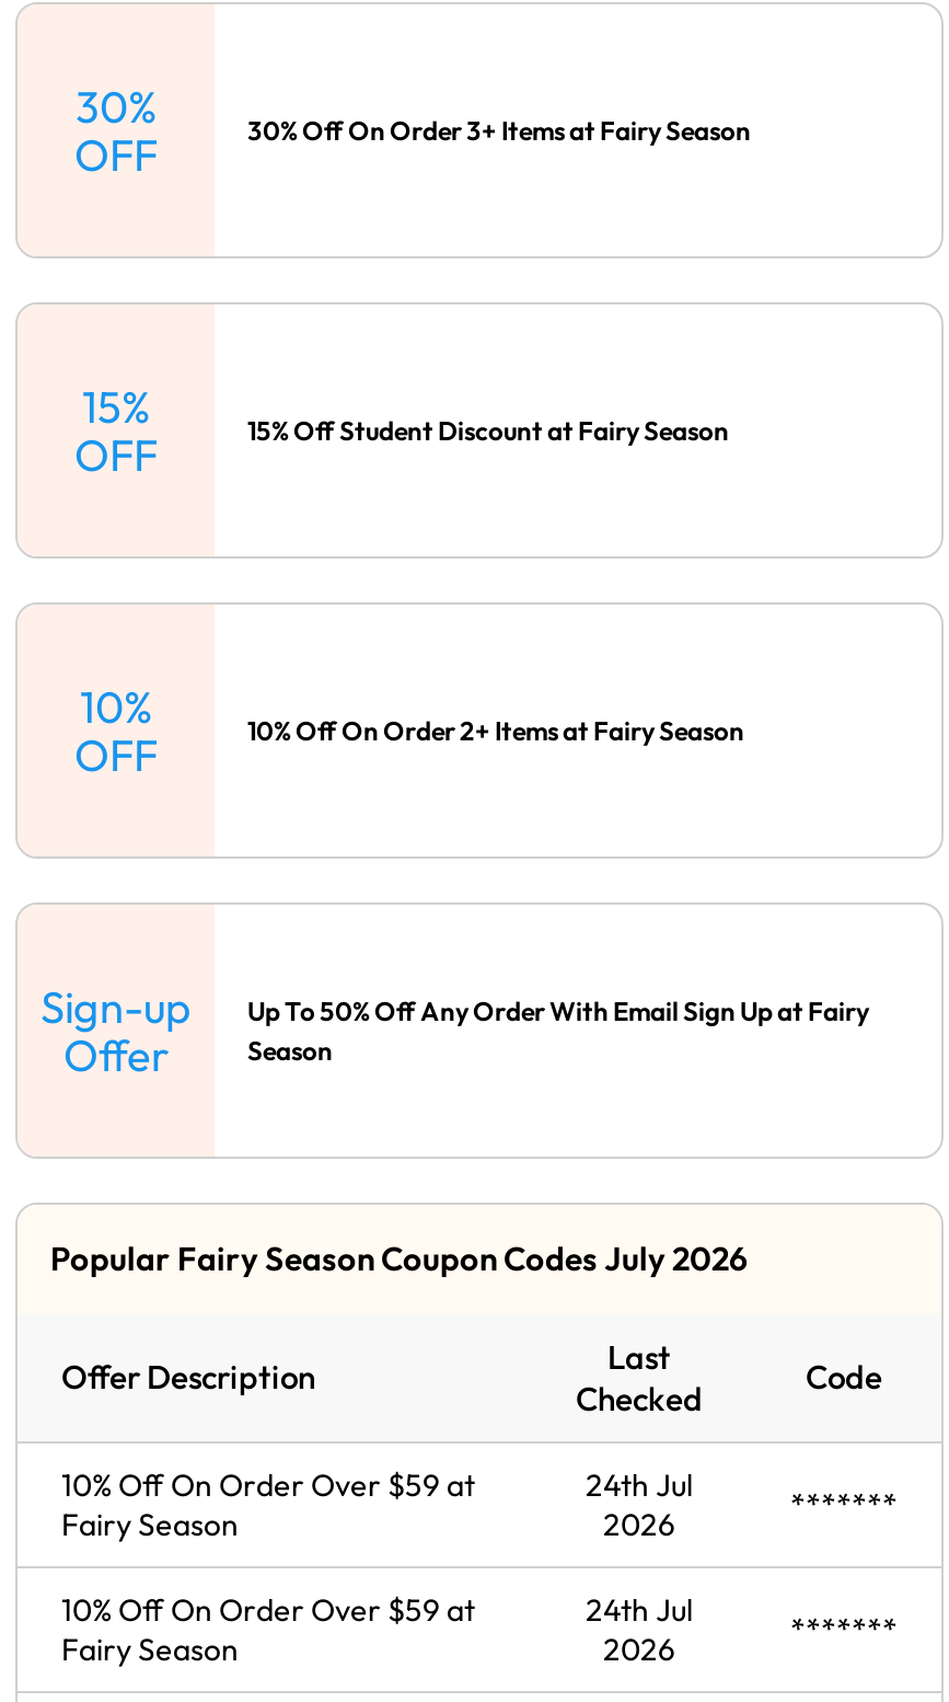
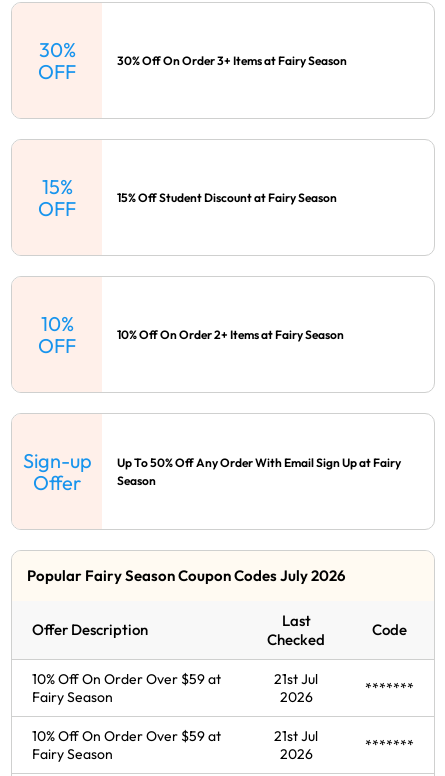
- 24th Jul
+ 21st Jul

- 24th Jul
+ 21st Jul
